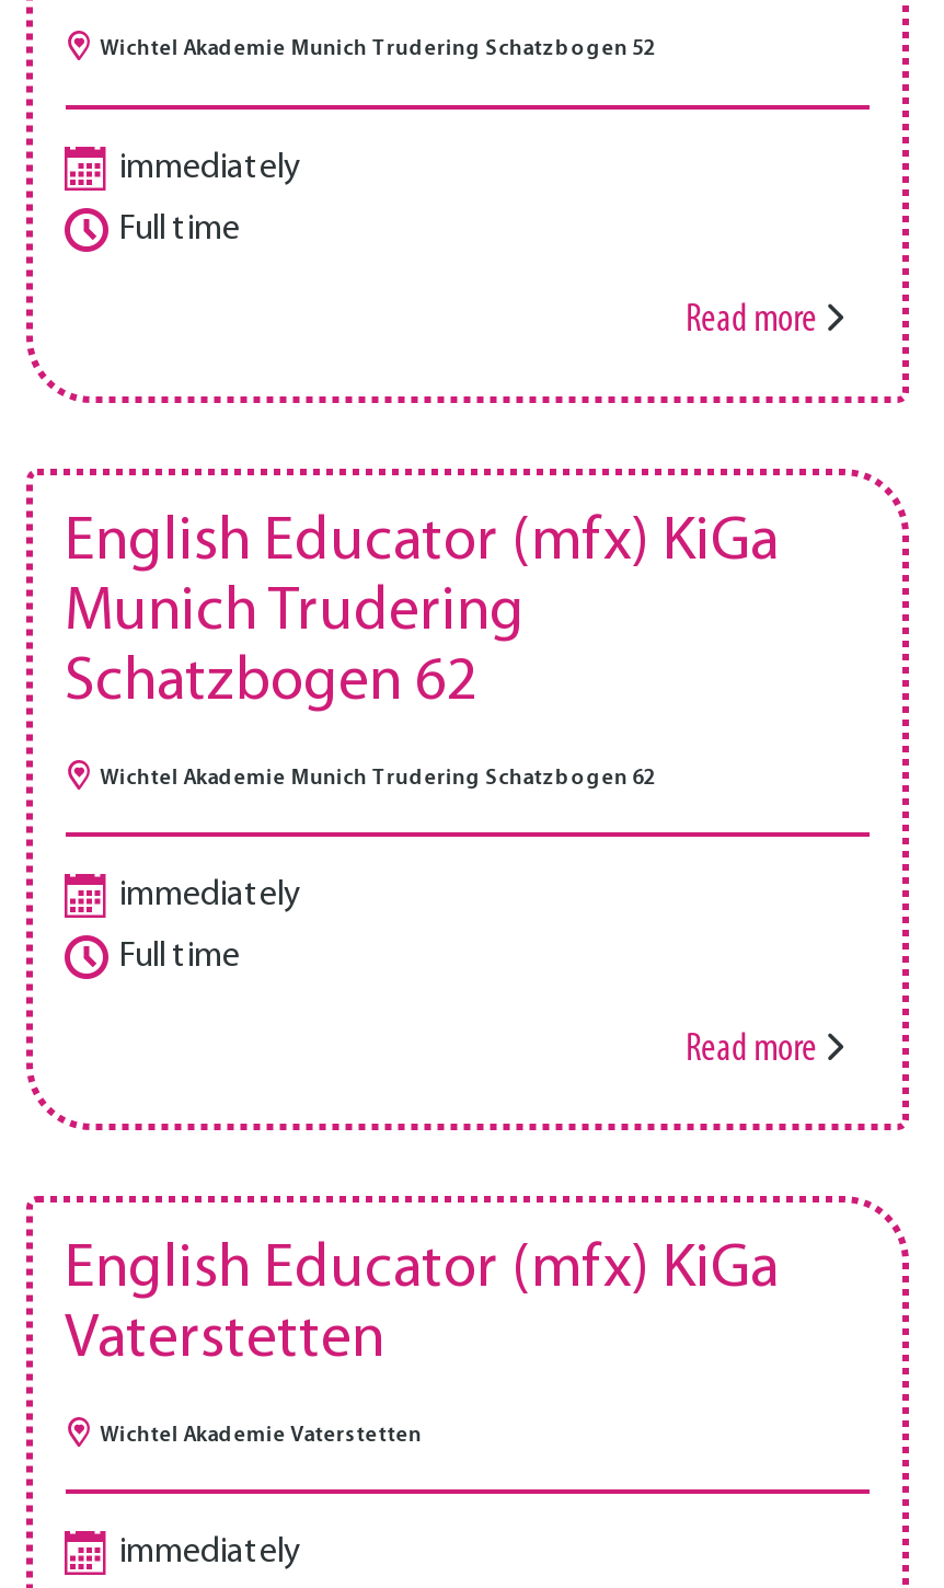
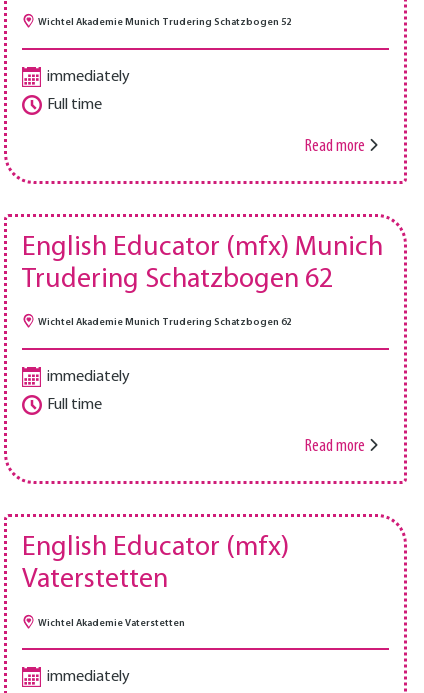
- English Educator (mfx) KiGa
- Munich Trudering
- Schatzbogen 62
+ English Educator (mfx) Munich
+ Trudering Schatzbogen 62

- English Educator (mfx) KiGa
+ English Educator (mfx)
